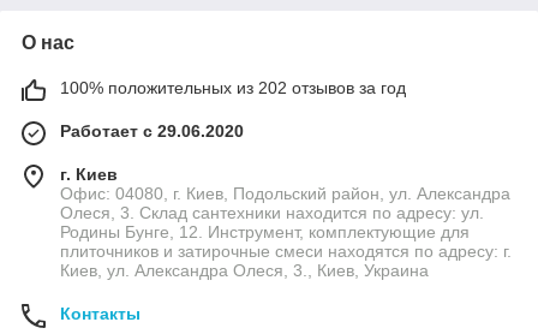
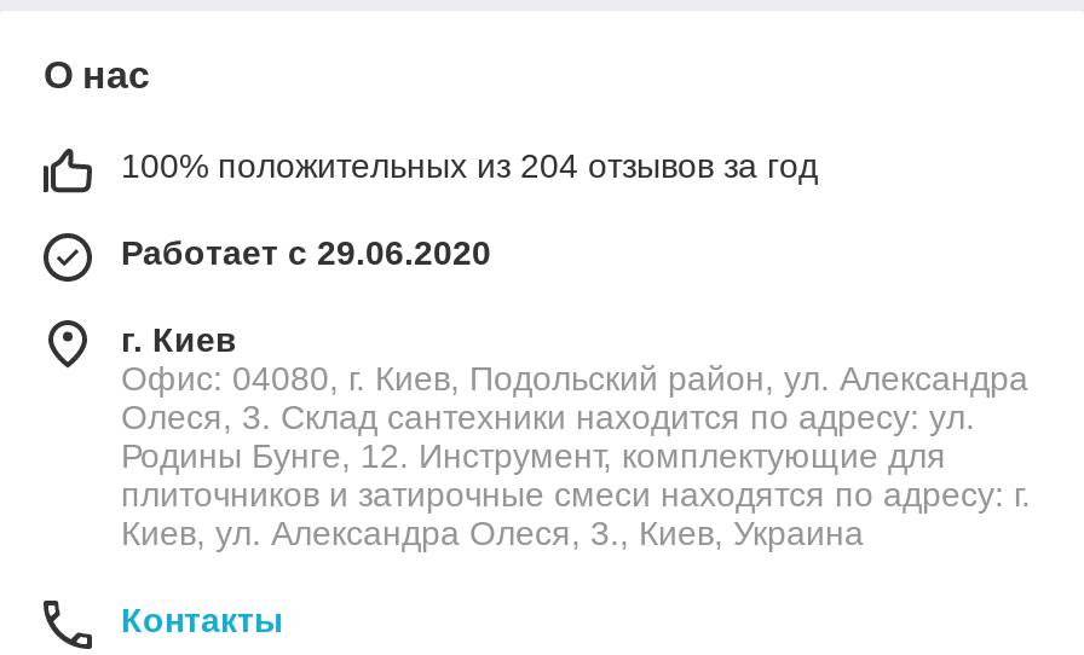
- 100% положительных из 202 отзывов за год
+ 100% положительных из 204 отзывов за год
